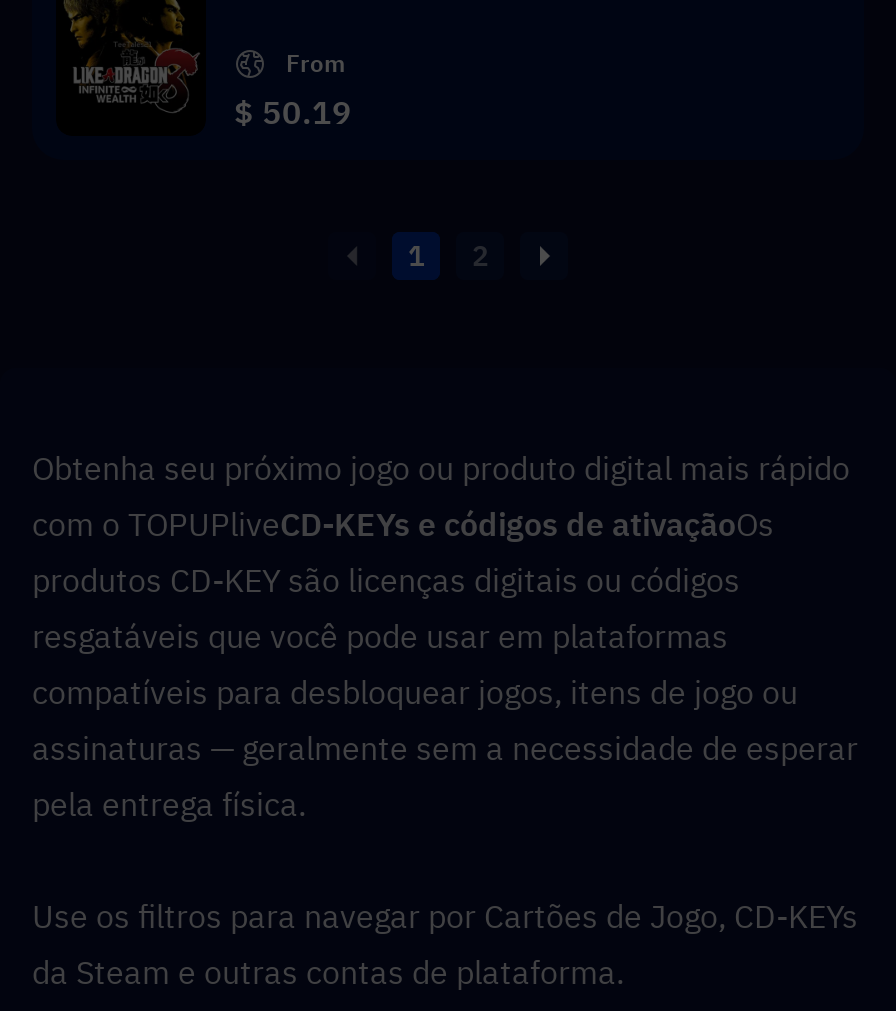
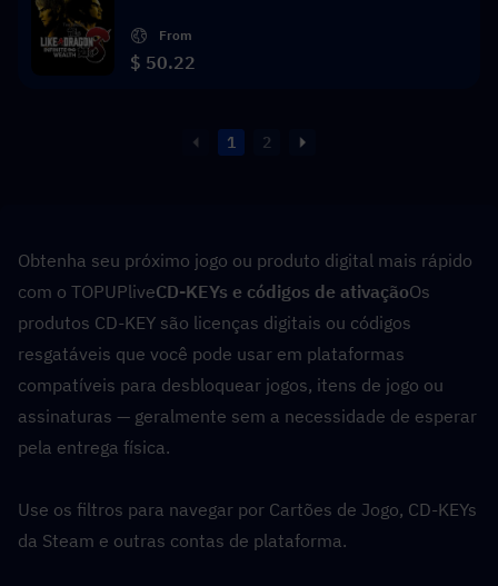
- $ 50.19
+ $ 50.22
